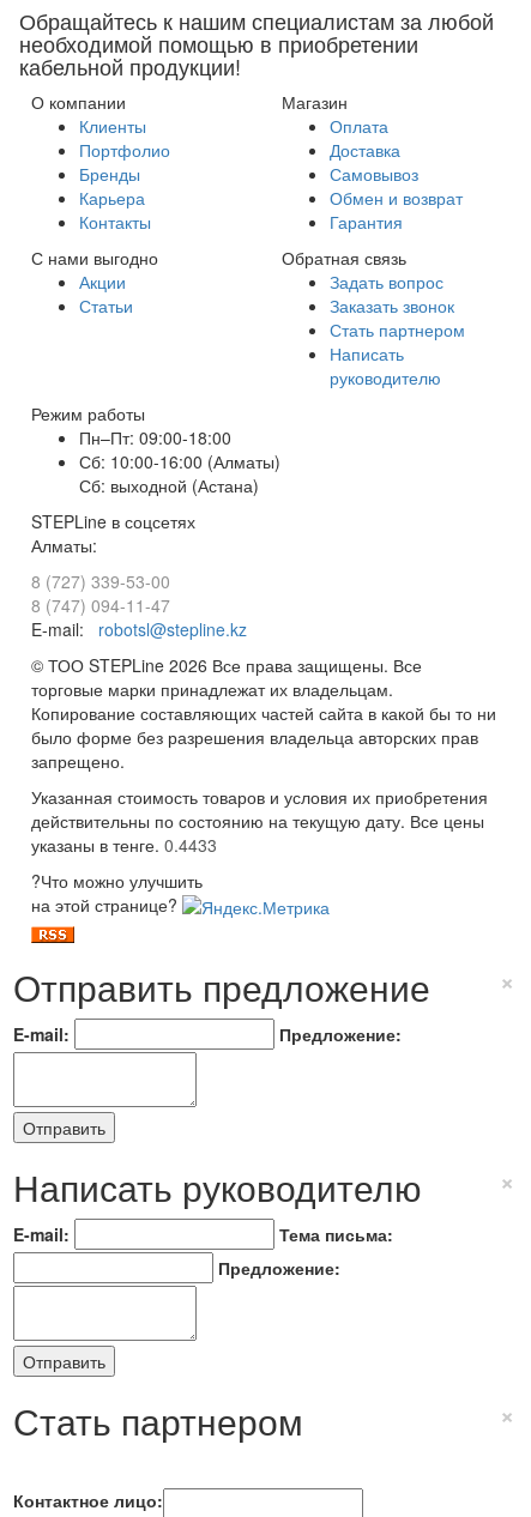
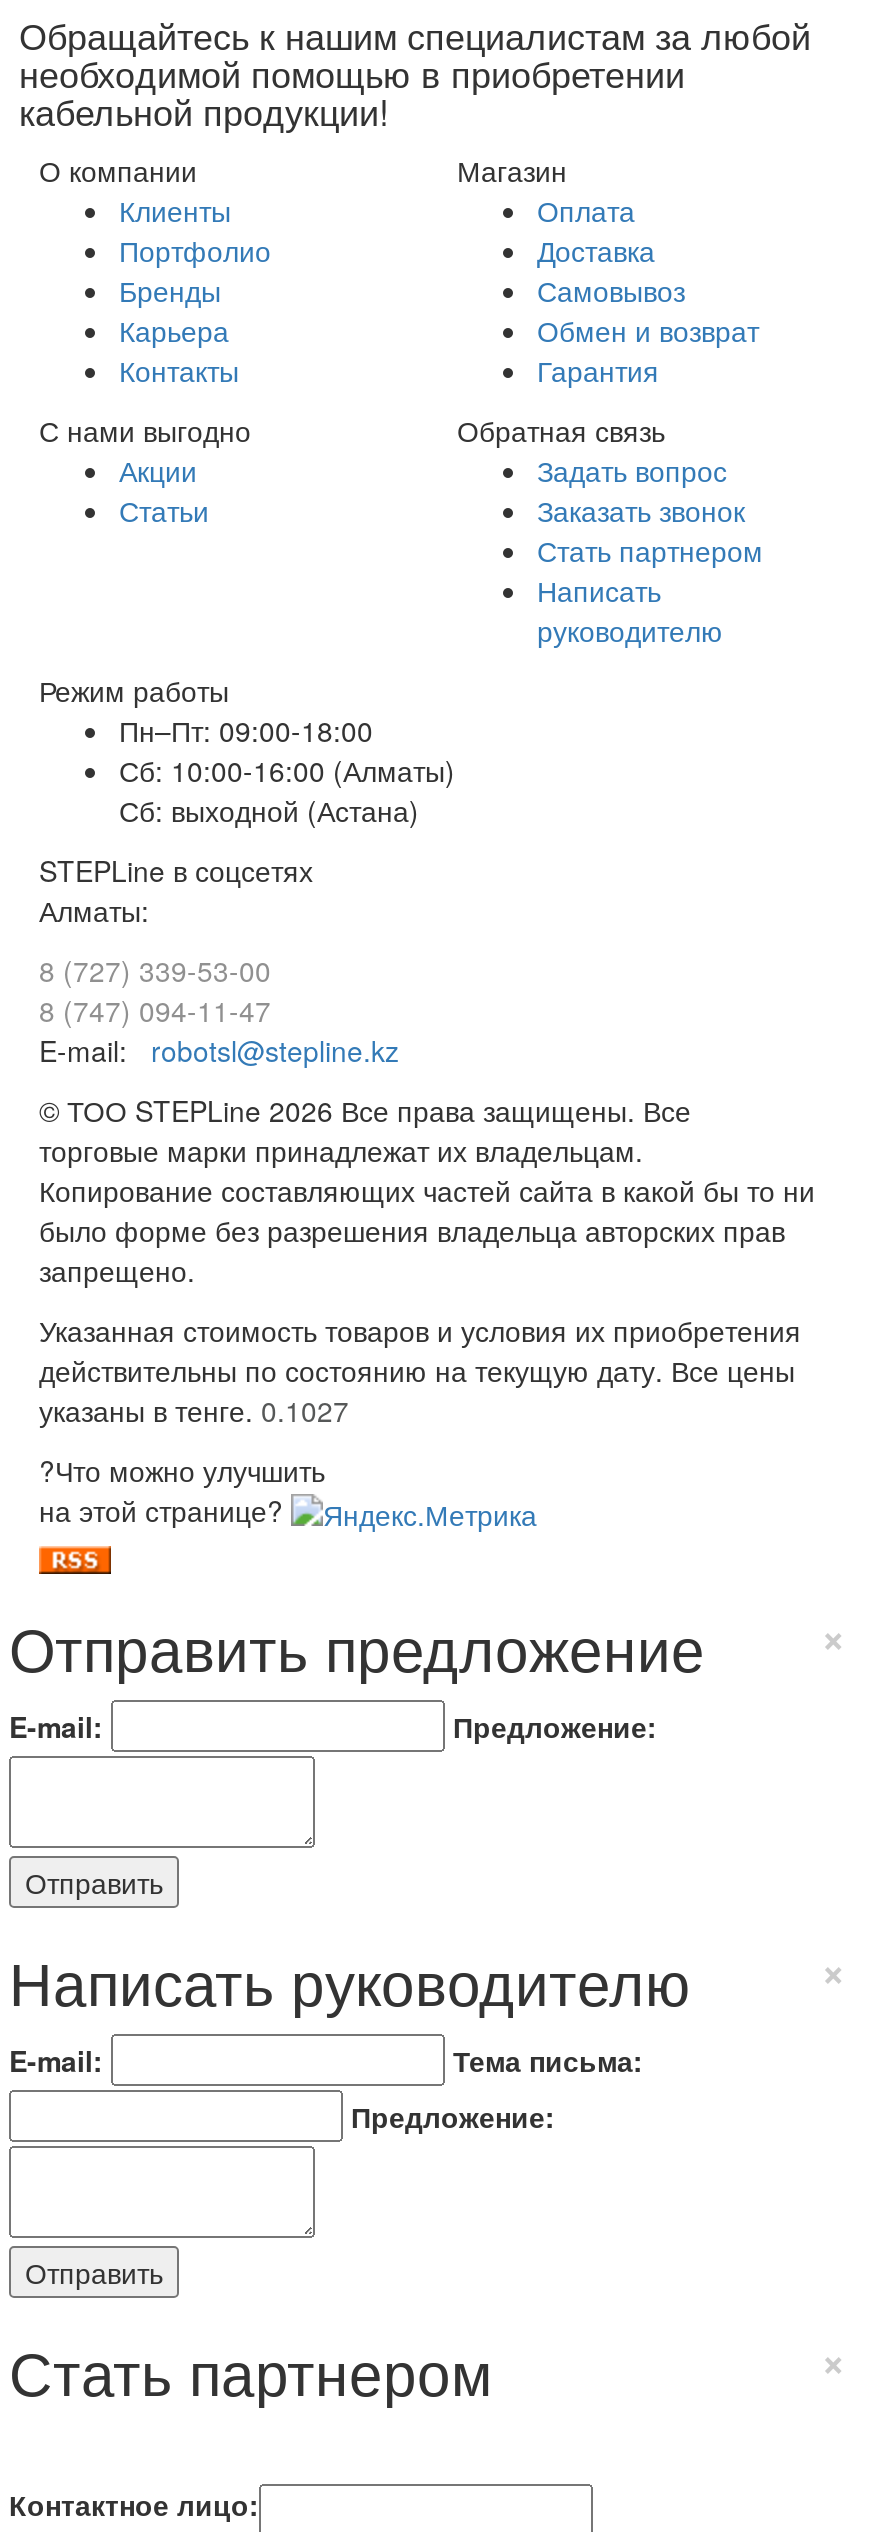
- указаны в тенге. 0.4433
+ указаны в тенге. 0.1027
